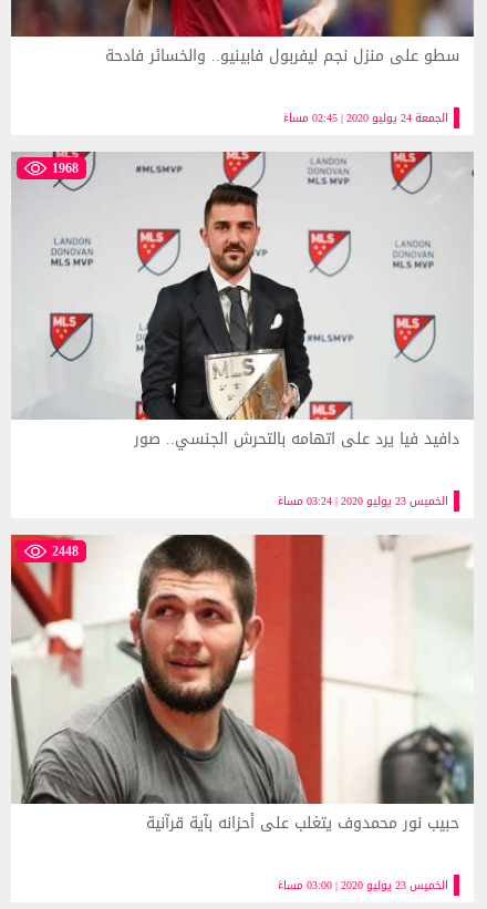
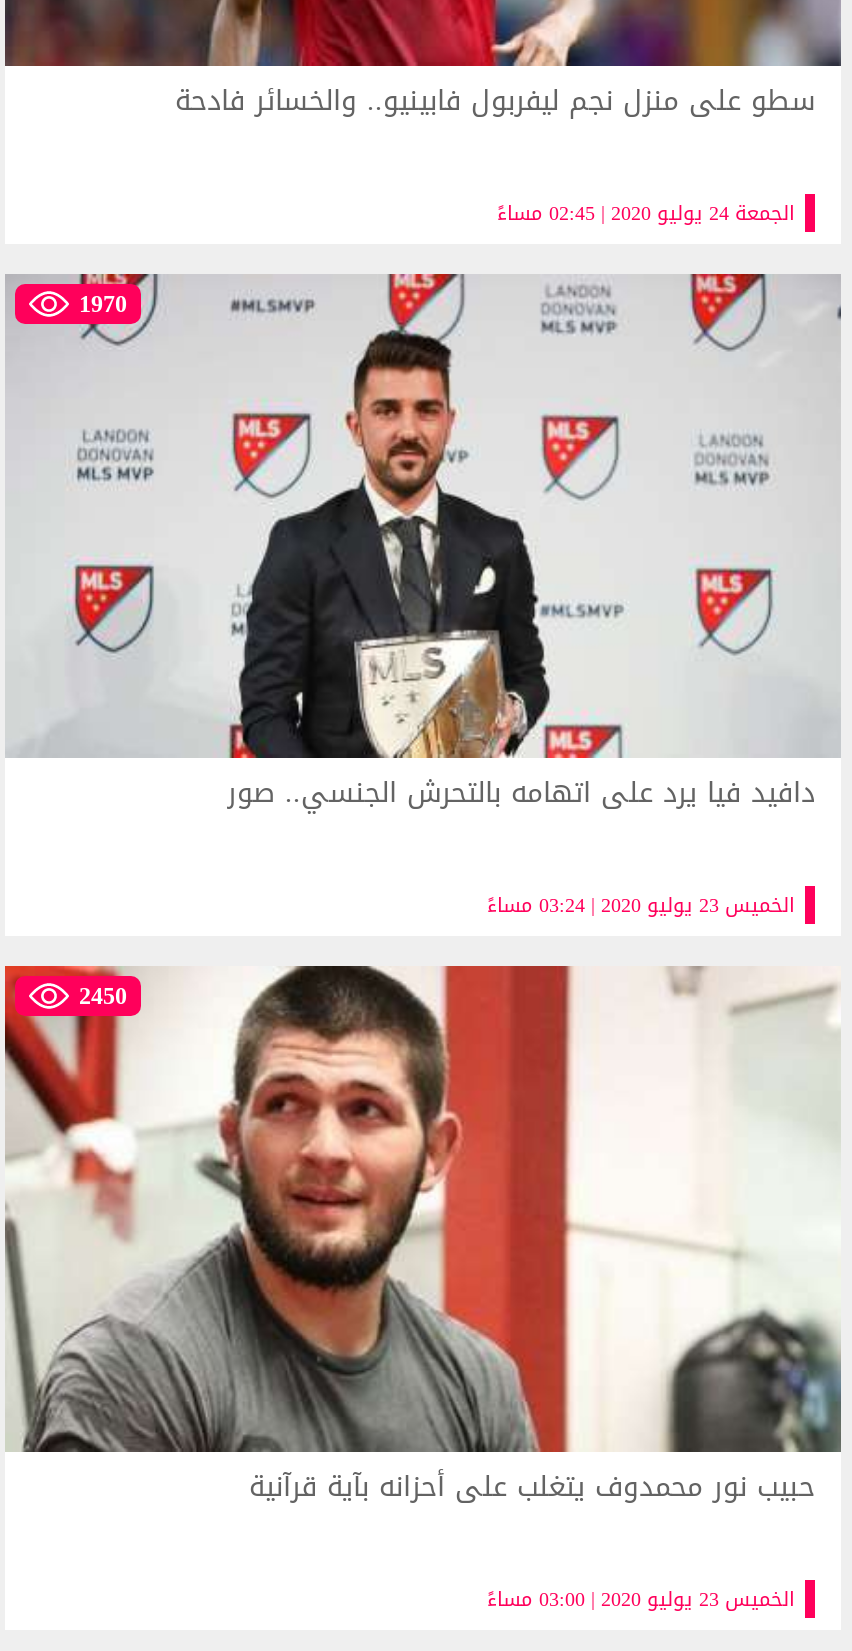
- 1968
+ 1970

- 2448
+ 2450
